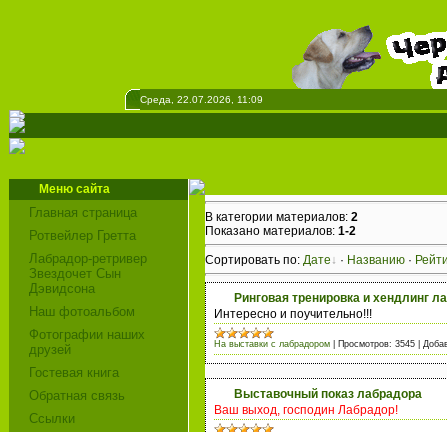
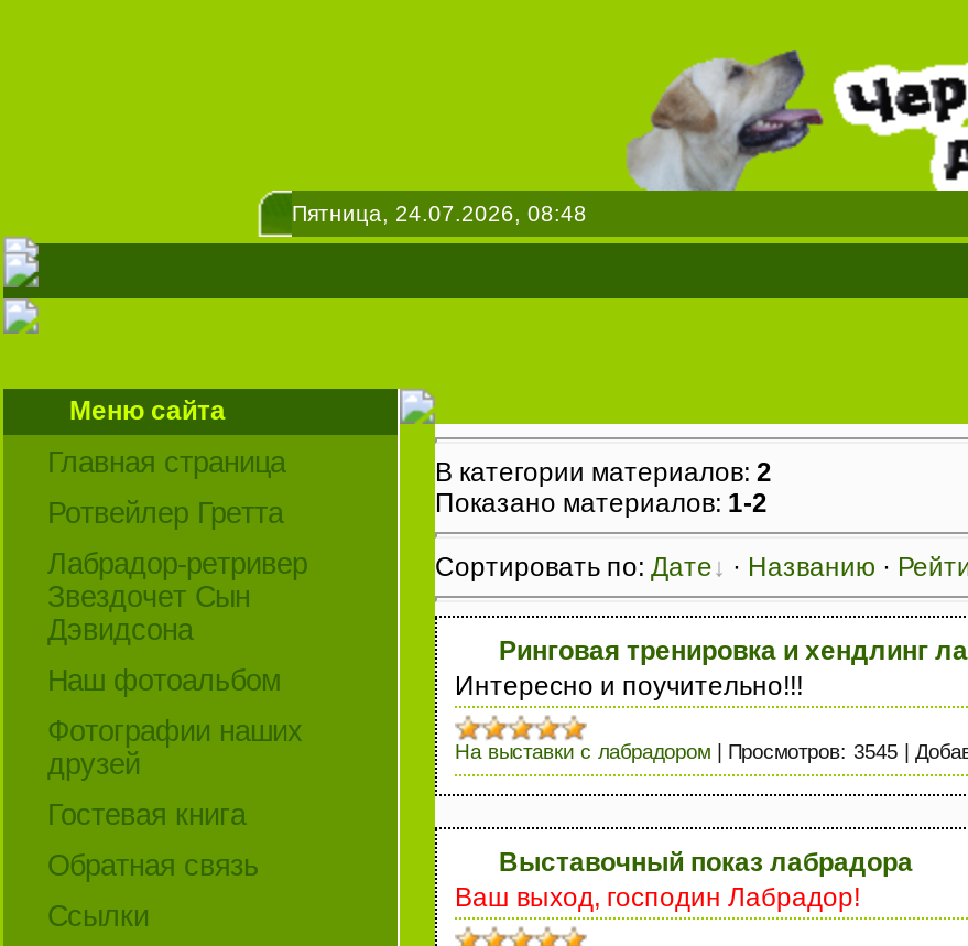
- Среда, 22.07.2026, 11:09
+ Пятница, 24.07.2026, 08:48
